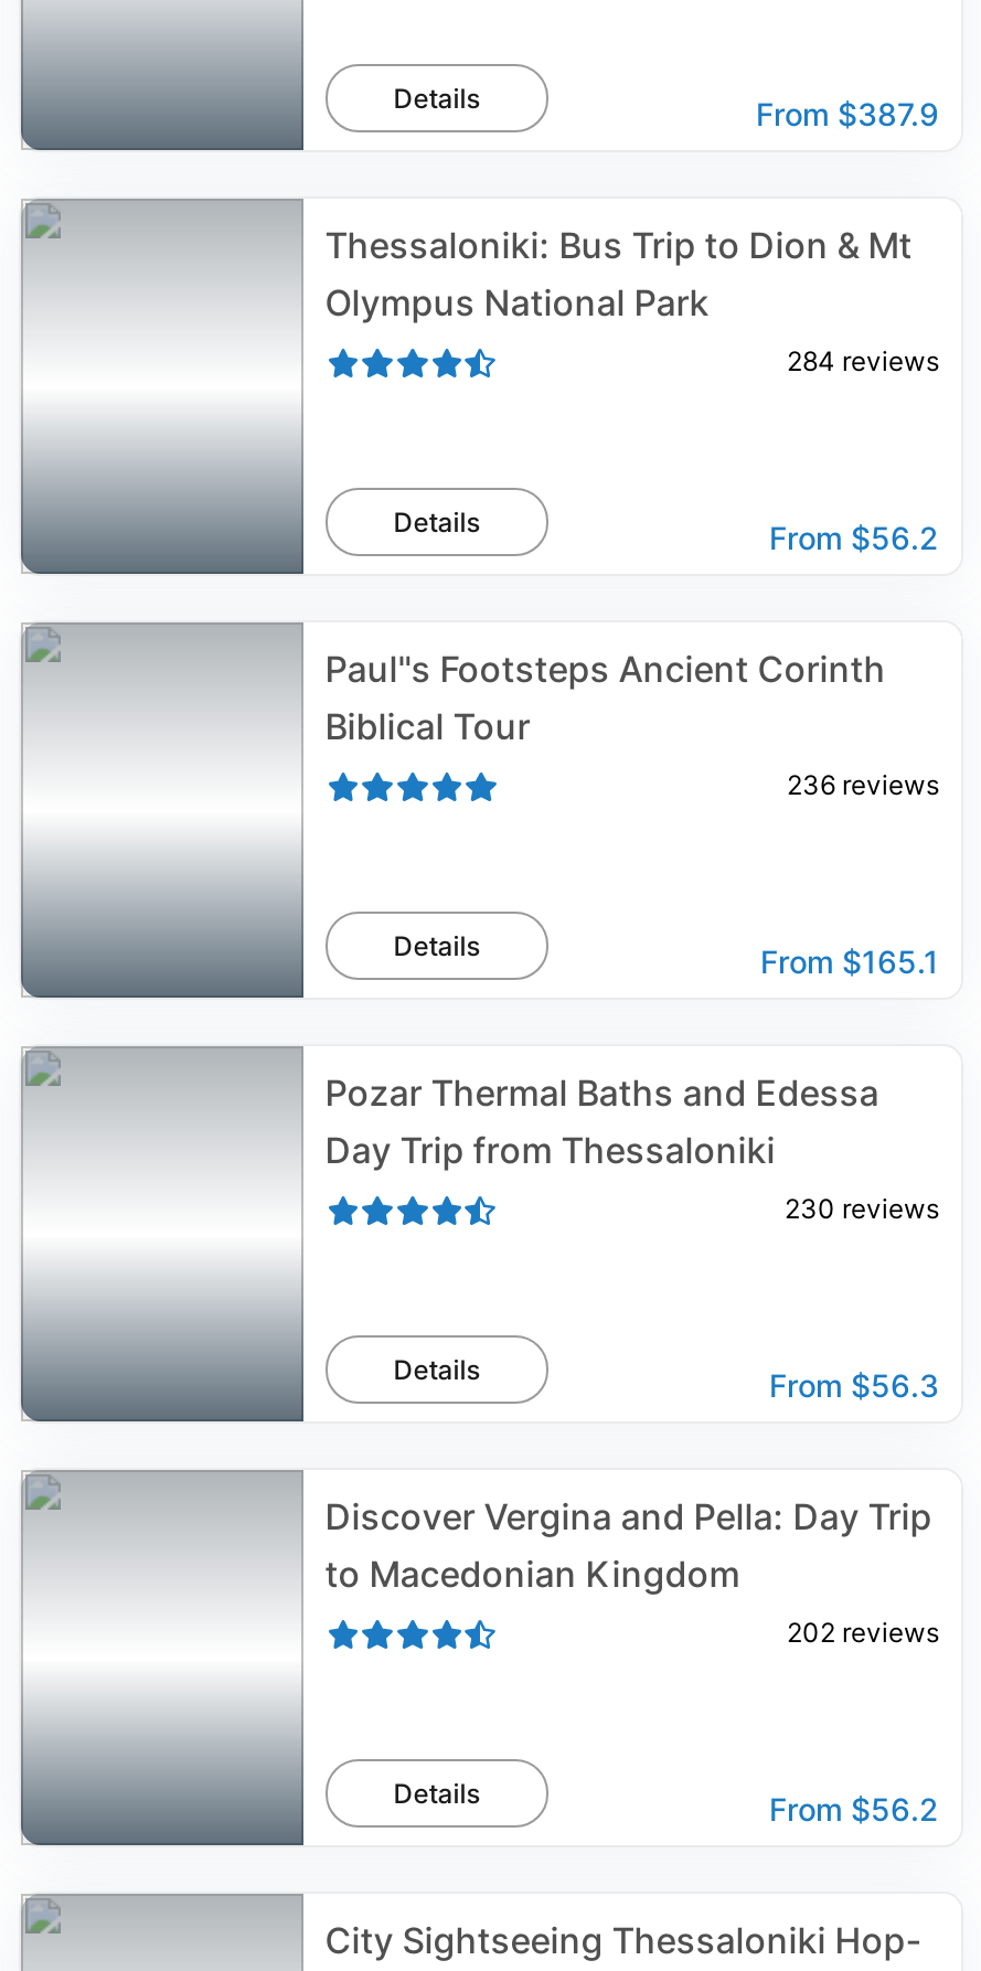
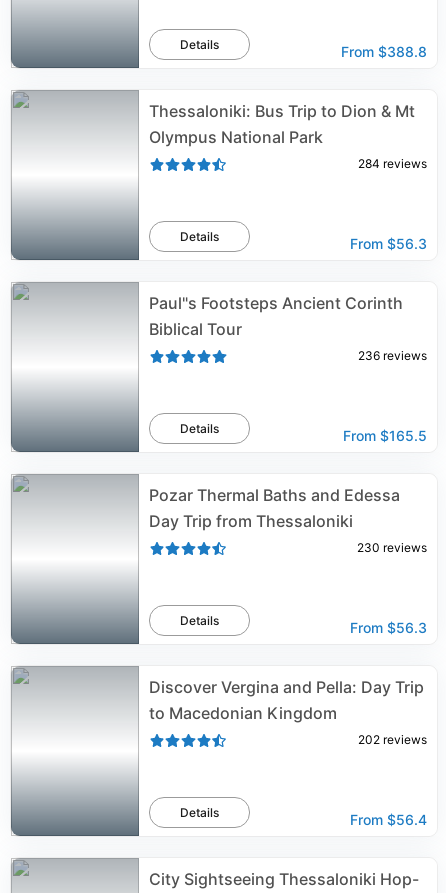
- From $387.9
+ From $388.8

- From $56.2
+ From $56.3

- From $165.1
+ From $165.5

- From $56.2
+ From $56.4
